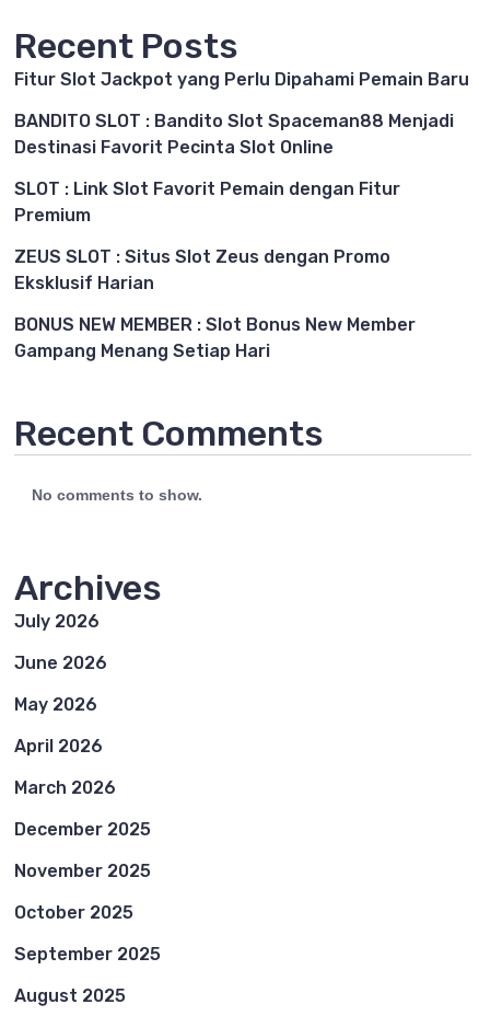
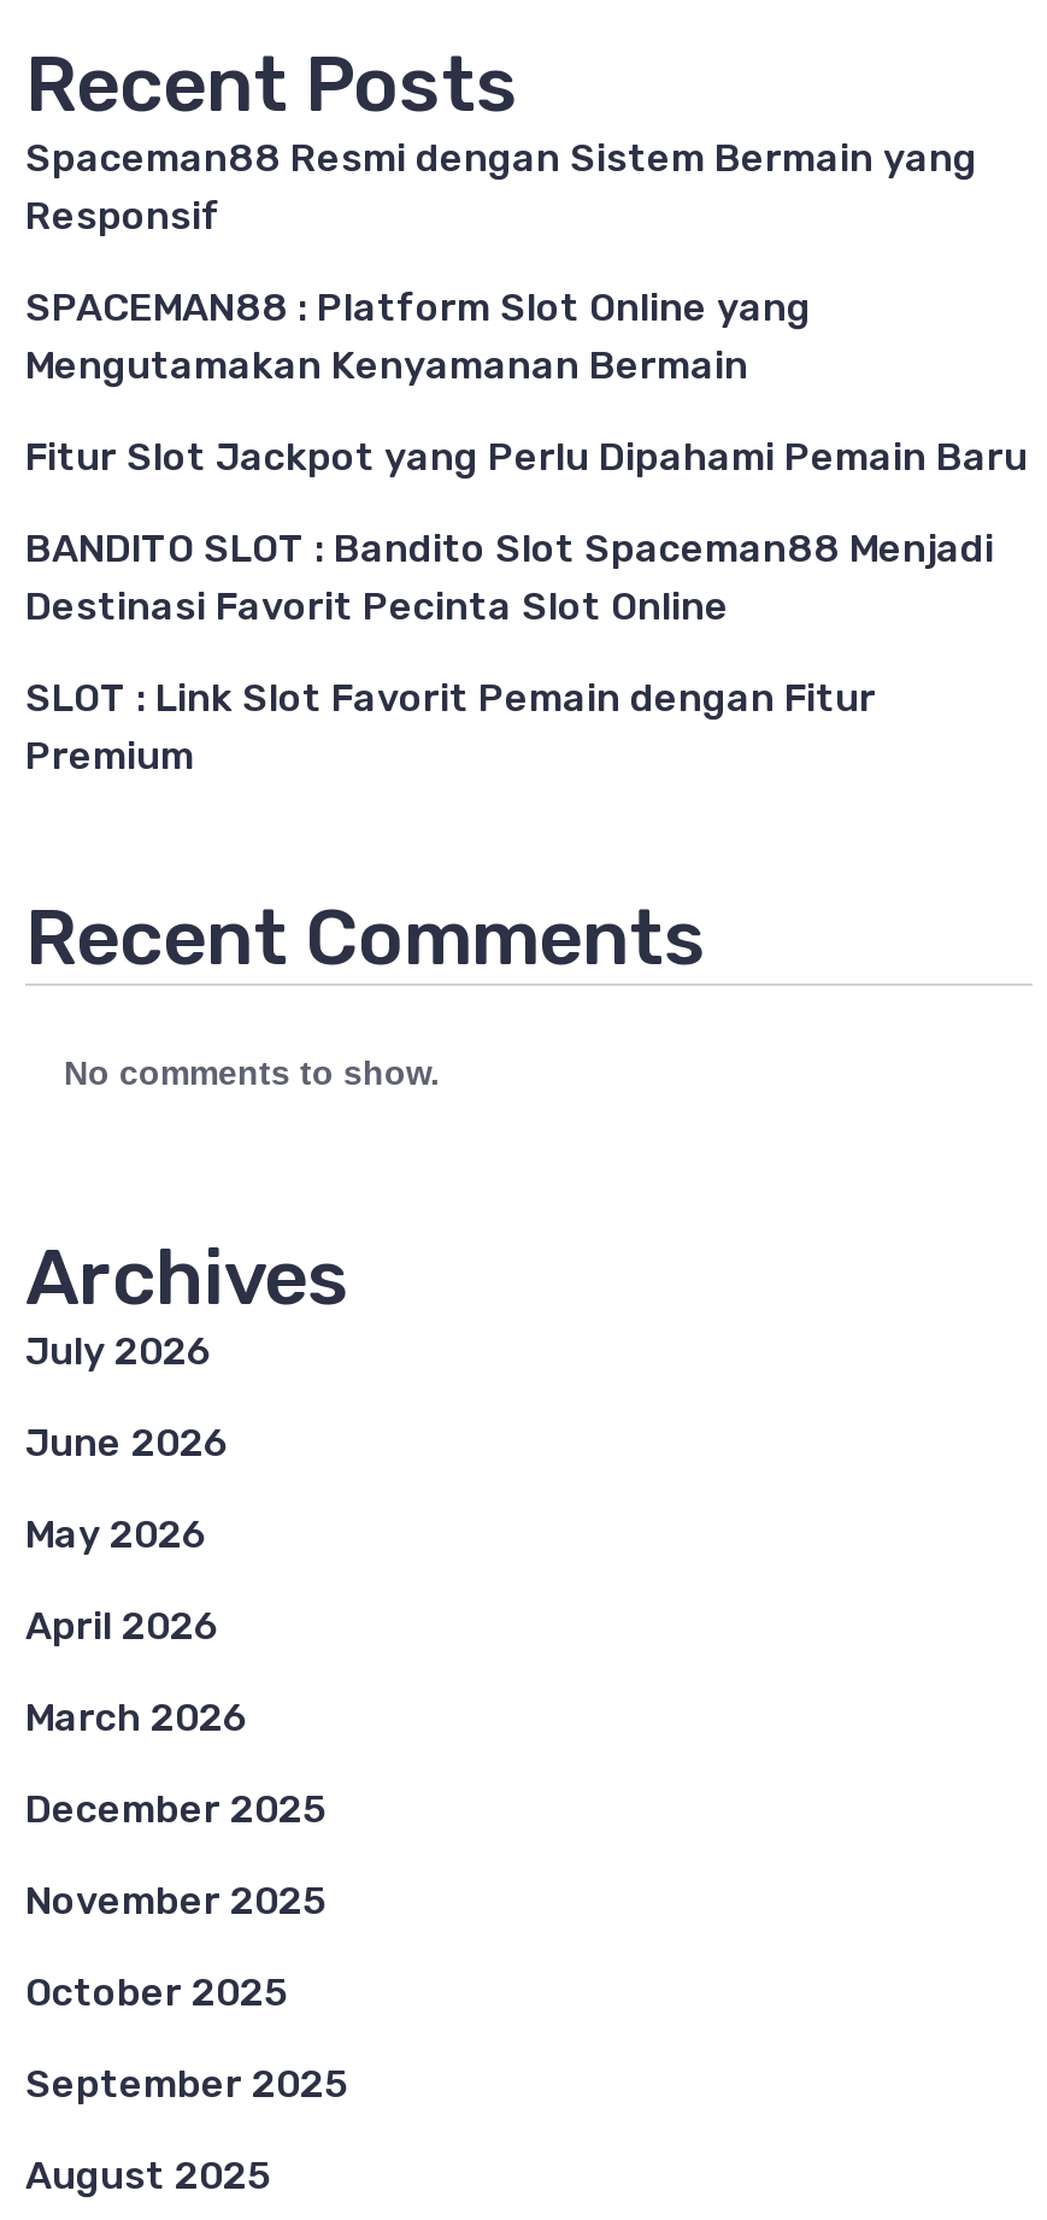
+ Spaceman88 Resmi dengan Sistem Bermain yang
+ Responsif
+ SPACEMAN88 : Platform Slot Online yang
+ Mengutamakan Kenyamanan Bermain

moved down: Fitur Slot Jackpot yang Perlu Dipahami Pemain Baru | BANDITO SLOT : Bandito Slot Spaceman88 Menjadi | Destinasi Favorit Pecinta Slot Online | SLOT : Link Slot Favorit Pemain dengan Fitur | Premium

- ZEUS SLOT : Situs Slot Zeus dengan Promo
- Eksklusif Harian
- BONUS NEW MEMBER : Slot Bonus New Member
- Gampang Menang Setiap Hari
